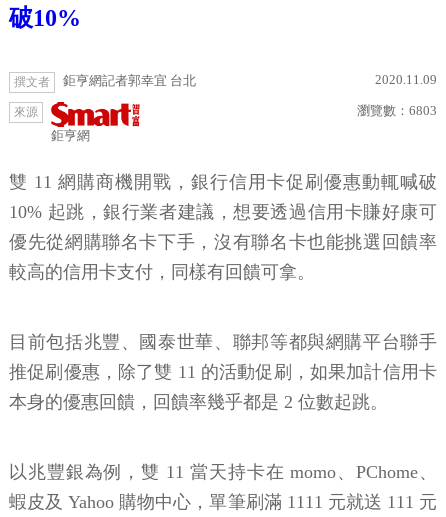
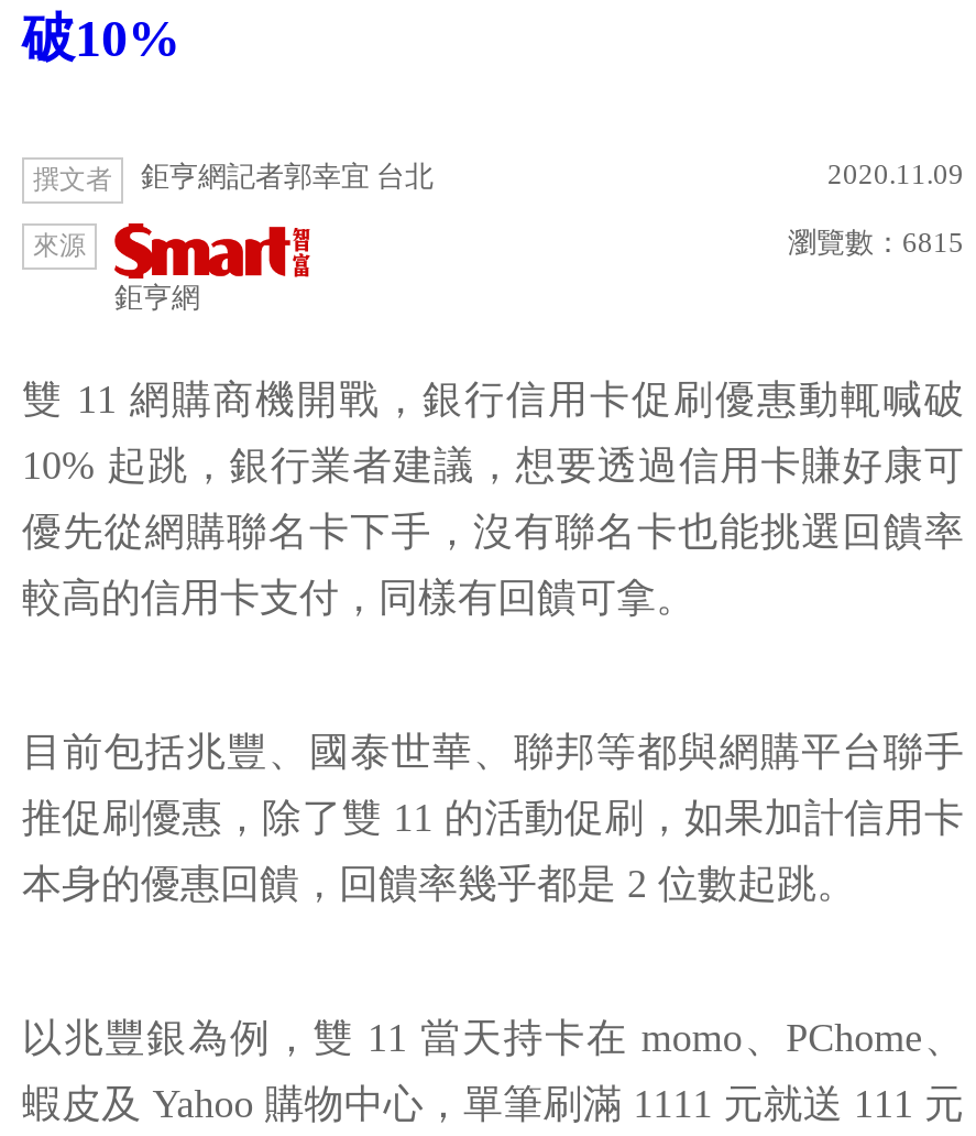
- 瀏覽數：6803
+ 瀏覽數：6815
